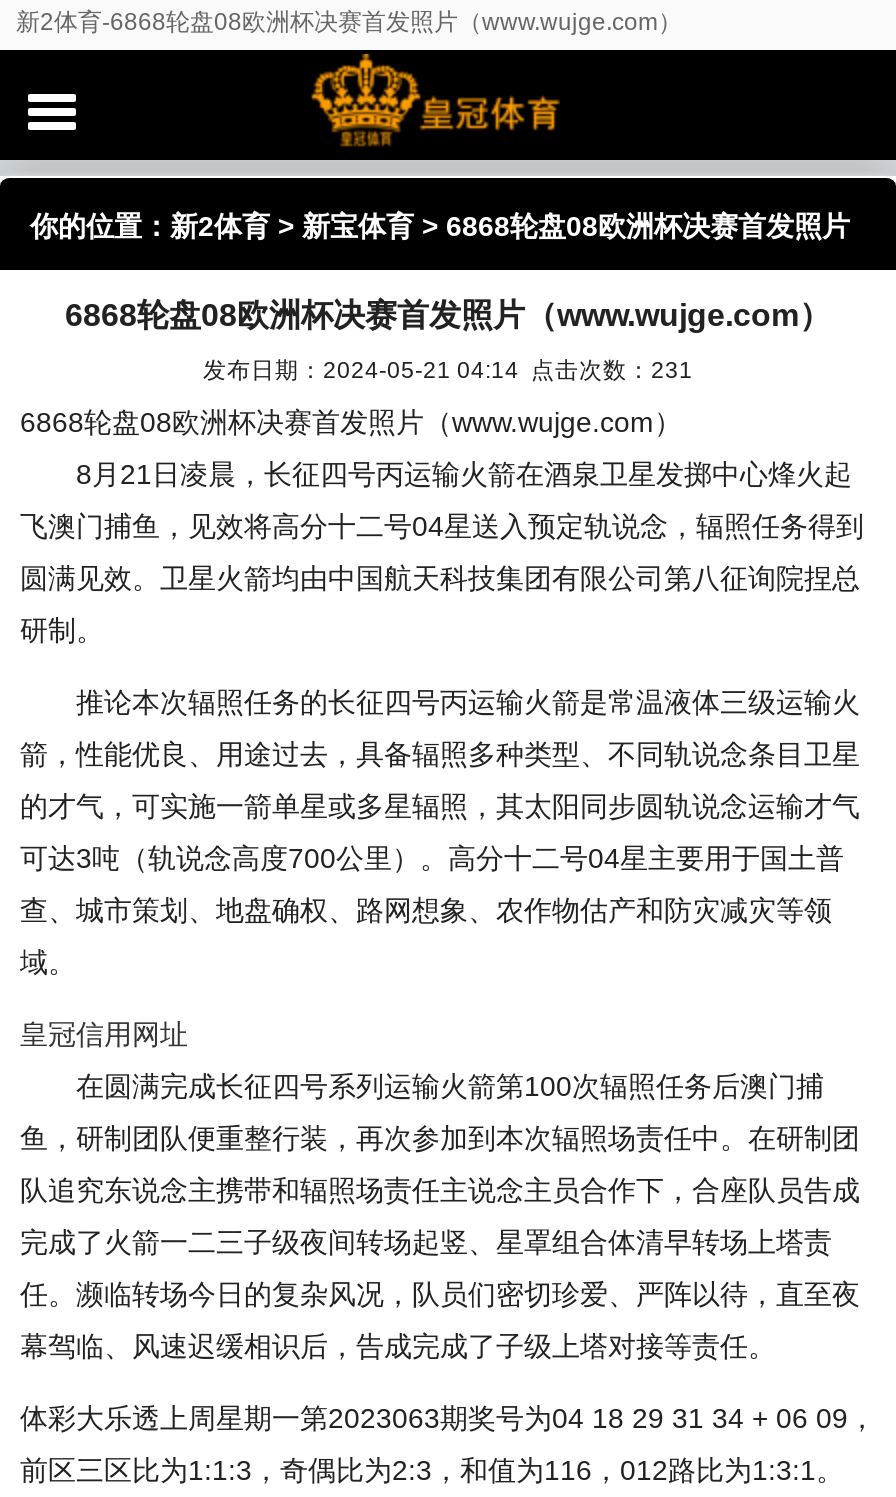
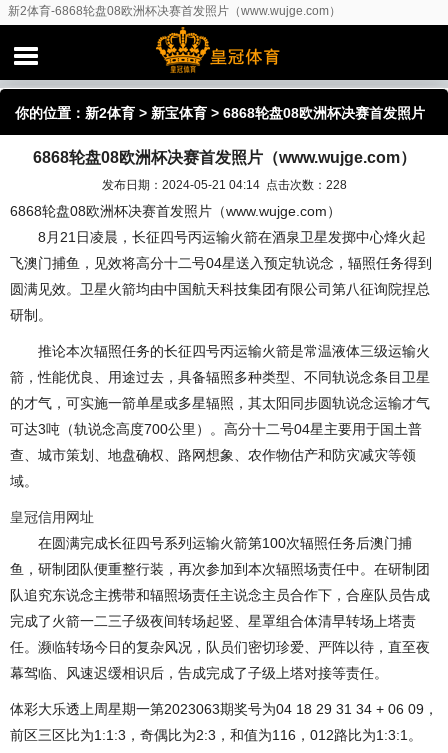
- 发布日期：2024-05-21 04:14 点击次数：231
+ 发布日期：2024-05-21 04:14 点击次数：228
